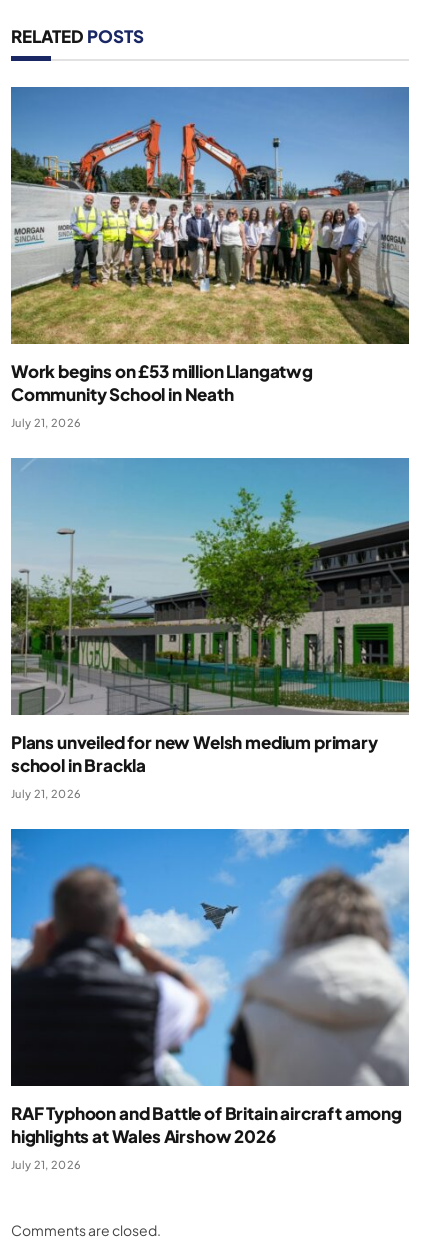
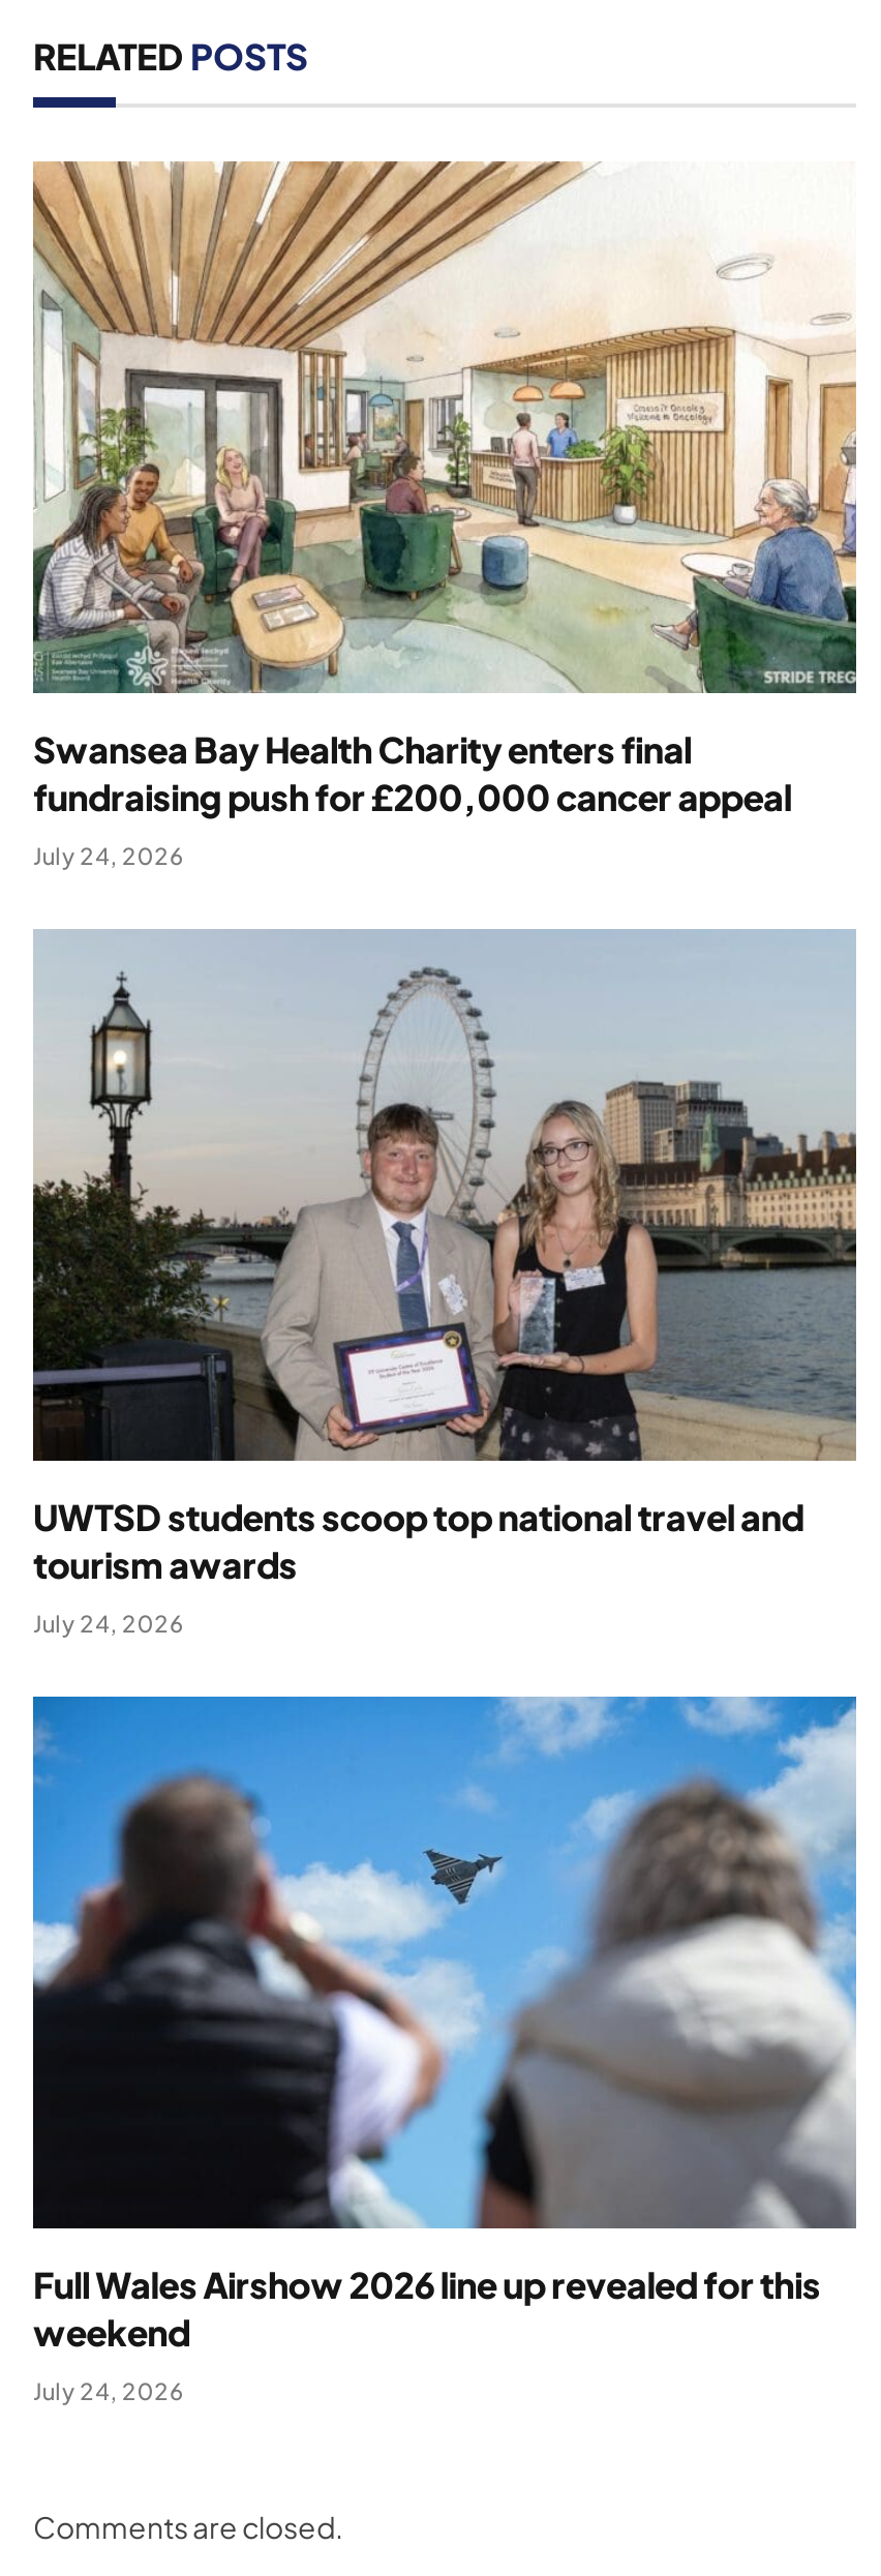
- [image]
- Work begins on £53 million Llangatwg
- Community School in Neath
+ [image]
+ Swansea Bay Health Charity enters final
+ fundraising push for £200,000 cancer appeal

- July 21, 2026
+ July 24, 2026

- [image]
- Plans unveiled for new Welsh medium primary
- school in Brackla
+ [image]
+ UWTSD students scoop top national travel and
+ tourism awards

- July 21, 2026
+ July 24, 2026

- RAF Typhoon and Battle of Britain aircraft among
- highlights at Wales Airshow 2026
+ Full Wales Airshow 2026 line up revealed for this
+ weekend

- July 21, 2026
+ July 24, 2026
